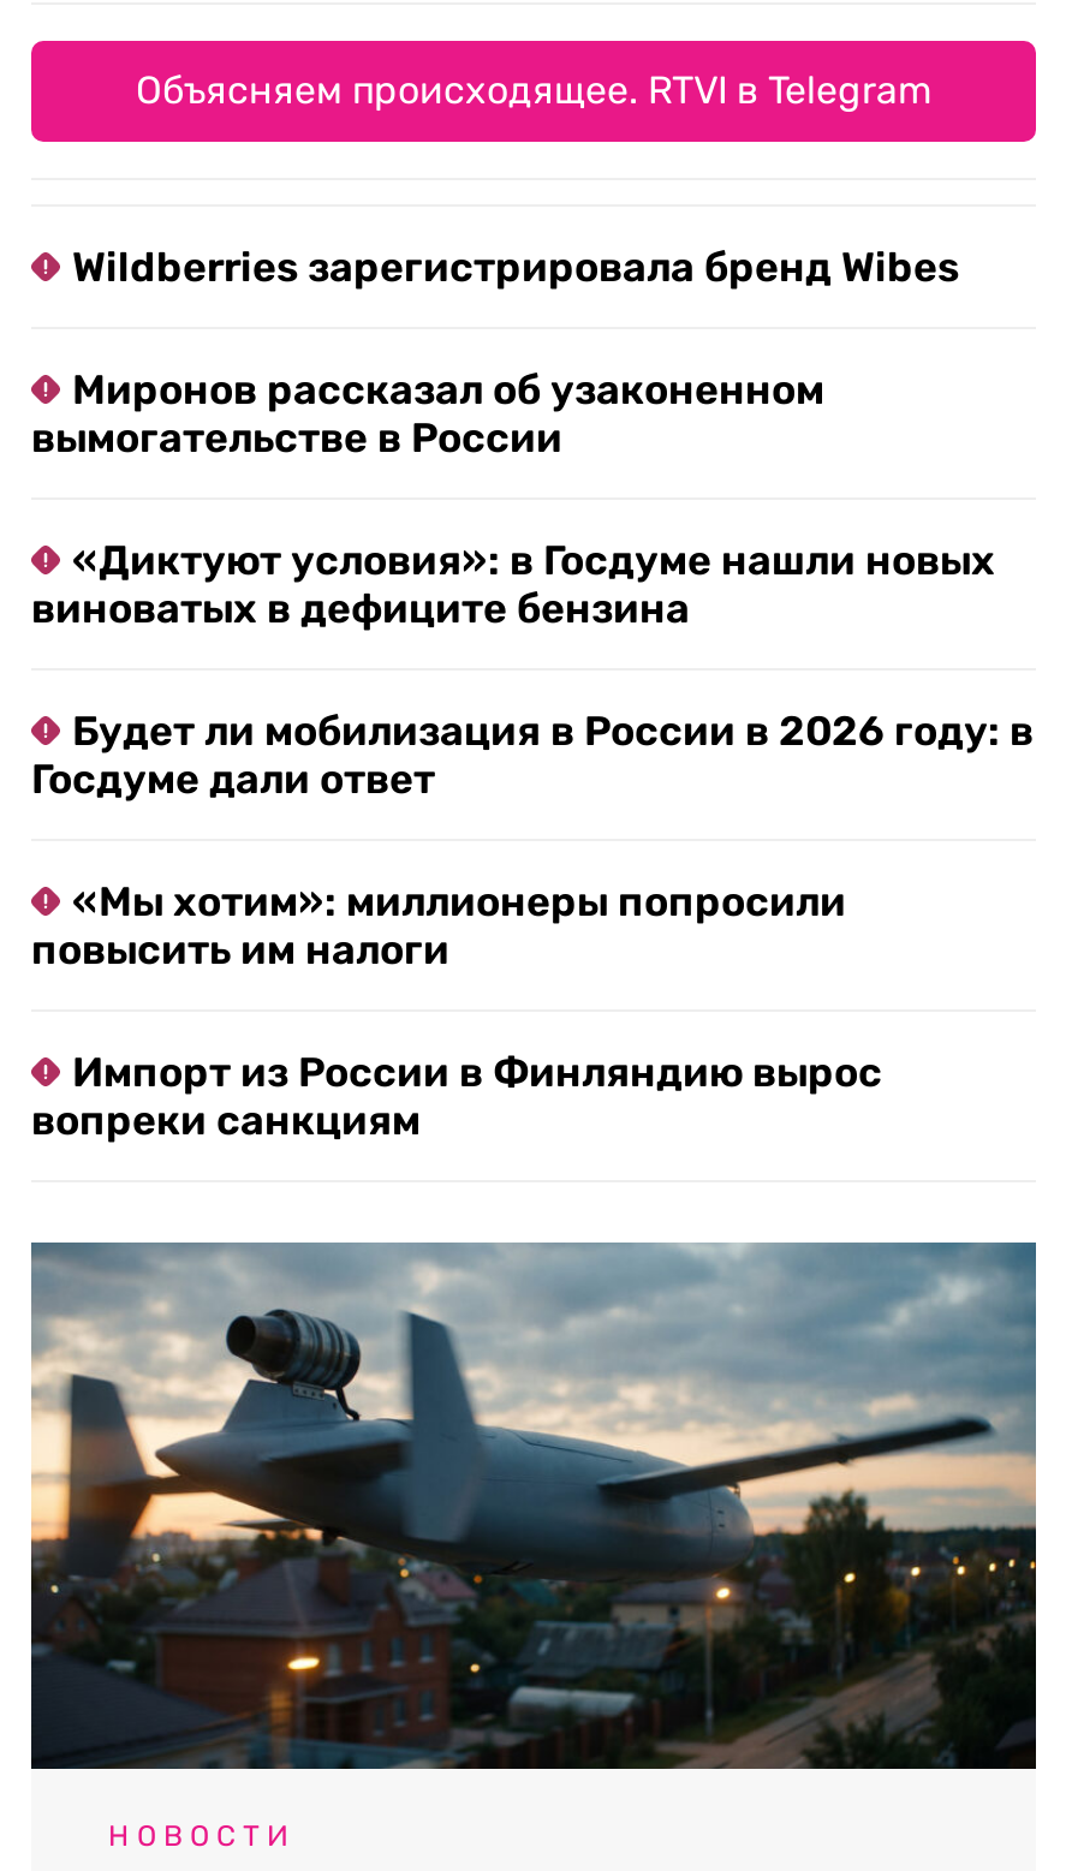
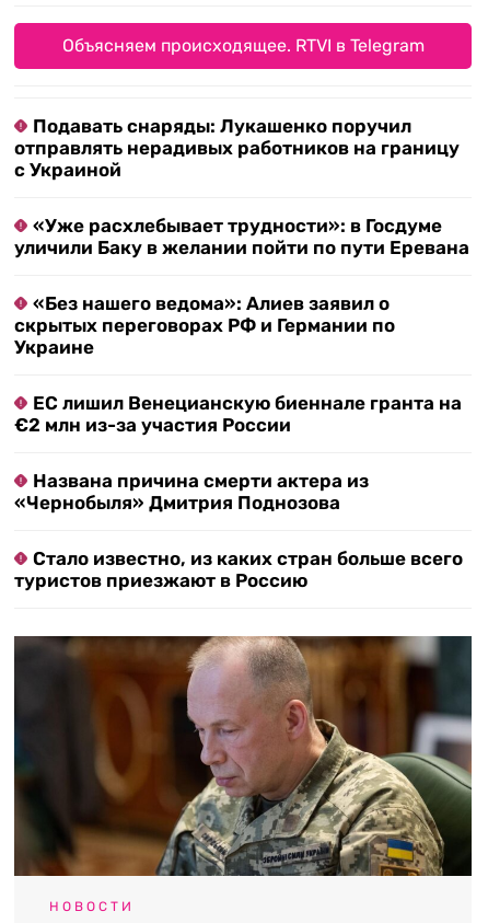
- Wildberries зарегистрировала бренд Wibes
+ Подавать снаряды: Лукашенко поручил
+ отправлять нерадивых работников на границу
+ с Украиной

- Миронов рассказал об узаконенном
- вымогательстве в России
+ «Уже расхлебывает трудности»: в Госдуме
+ уличили Баку в желании пойти по пути Еревана

- «Диктуют условия»: в Госдуме нашли новых
- виноватых в дефиците бензина
+ «Без нашего ведома»: Алиев заявил о
+ скрытых переговорах РФ и Германии по
+ Украине

- Будет ли мобилизация в России в 2026 году: в
- Госдуме дали ответ
+ ЕС лишил Венецианскую биеннале гранта на
+ €2 млн из-за участия России

- «Мы хотим»: миллионеры попросили
- повысить им налоги
+ Названа причина смерти актера из
+ «Чернобыля» Дмитрия Поднозова

- Импорт из России в Финляндию вырос
- вопреки санкциям
+ Стало известно, из каких стран больше всего
+ туристов приезжают в Россию

- [image]
+ [image]
